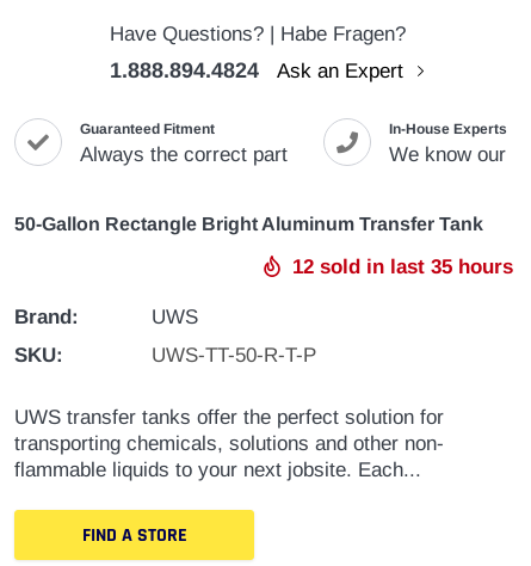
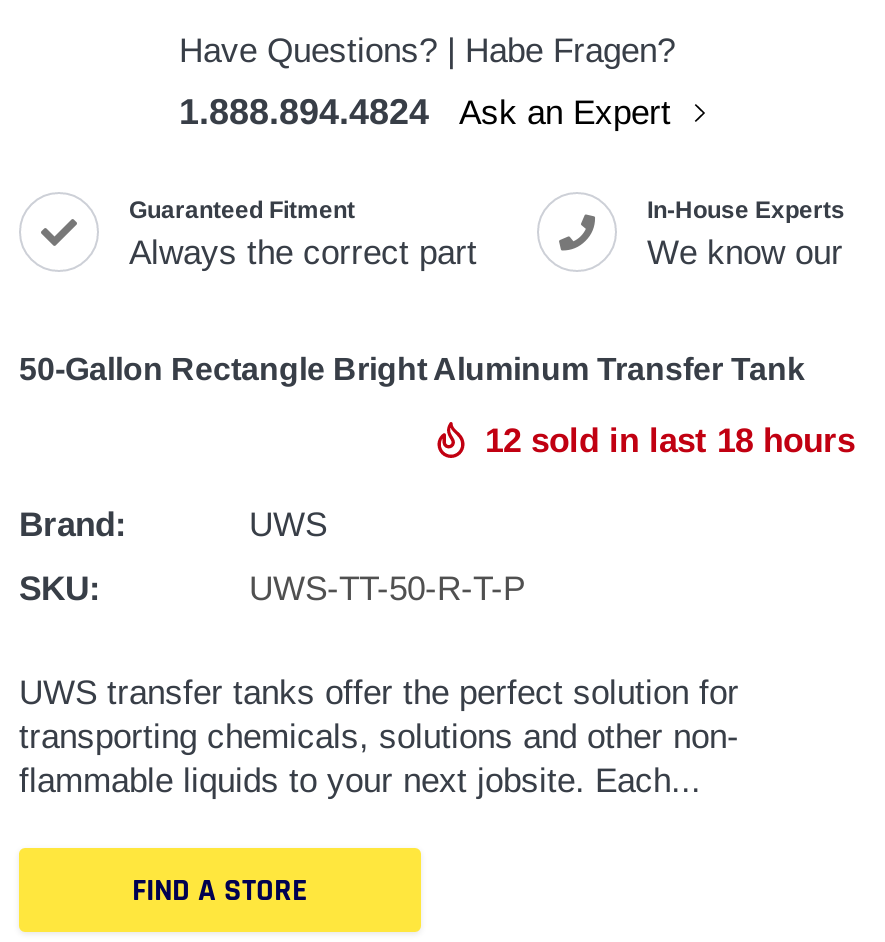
- 12 sold in last 35 hours
+ 12 sold in last 18 hours
